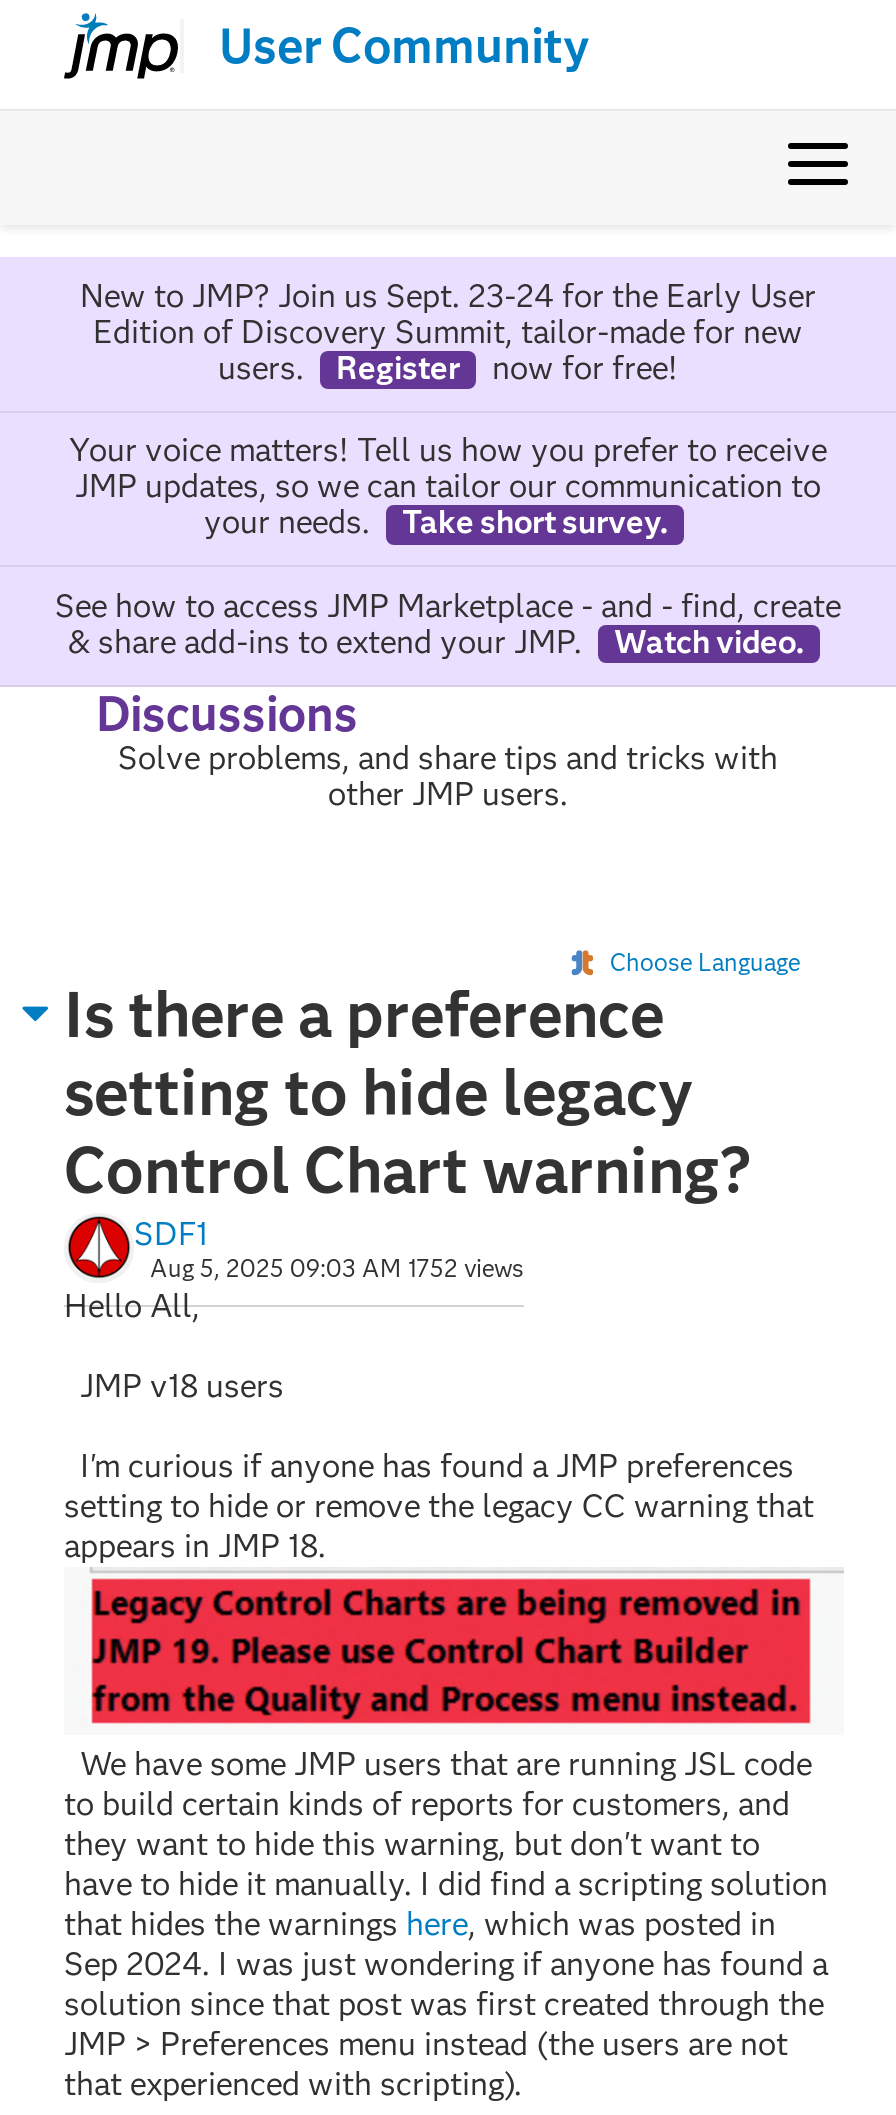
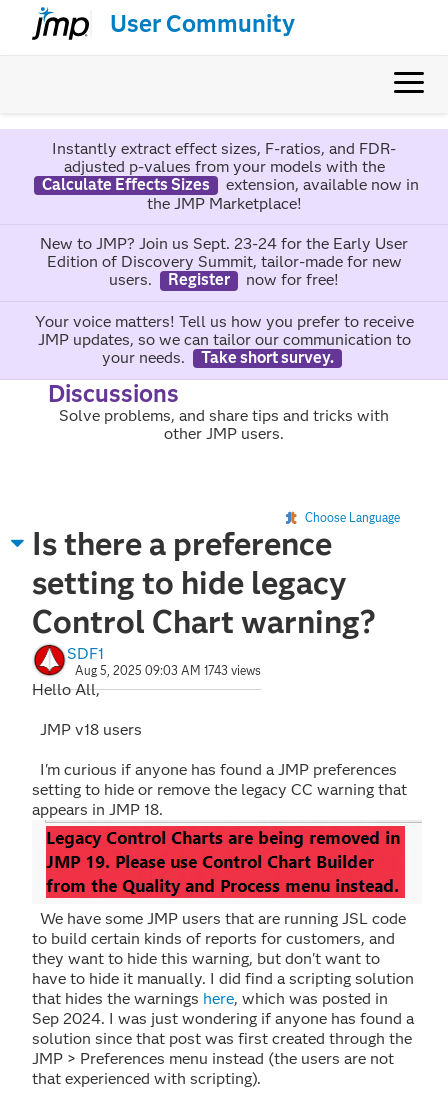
+ Instantly extract effect sizes, F-ratios, and FDR-
+ adjusted p-values from your models with the
+ Calculate Effects Sizes
+ extension, available now in
+ the JMP Marketplace!

moved down: New to JMP? Join us Sept. 23-24 for the Early User | Edition of Discovery Summit, tailor-made for new | users. | ... | your needs. | Take short survey.

- See how to access JMP Marketplace - and - find, create
- & share add-ins to extend your JMP.
- Watch video.

- Aug 5, 2025 09:03 AM 1752 views
+ Aug 5, 2025 09:03 AM 1743 views
